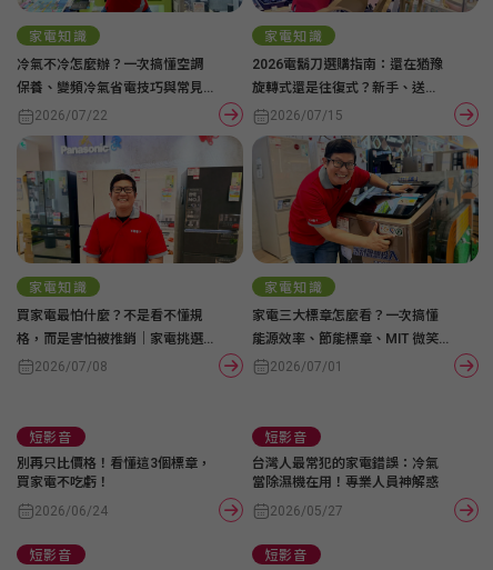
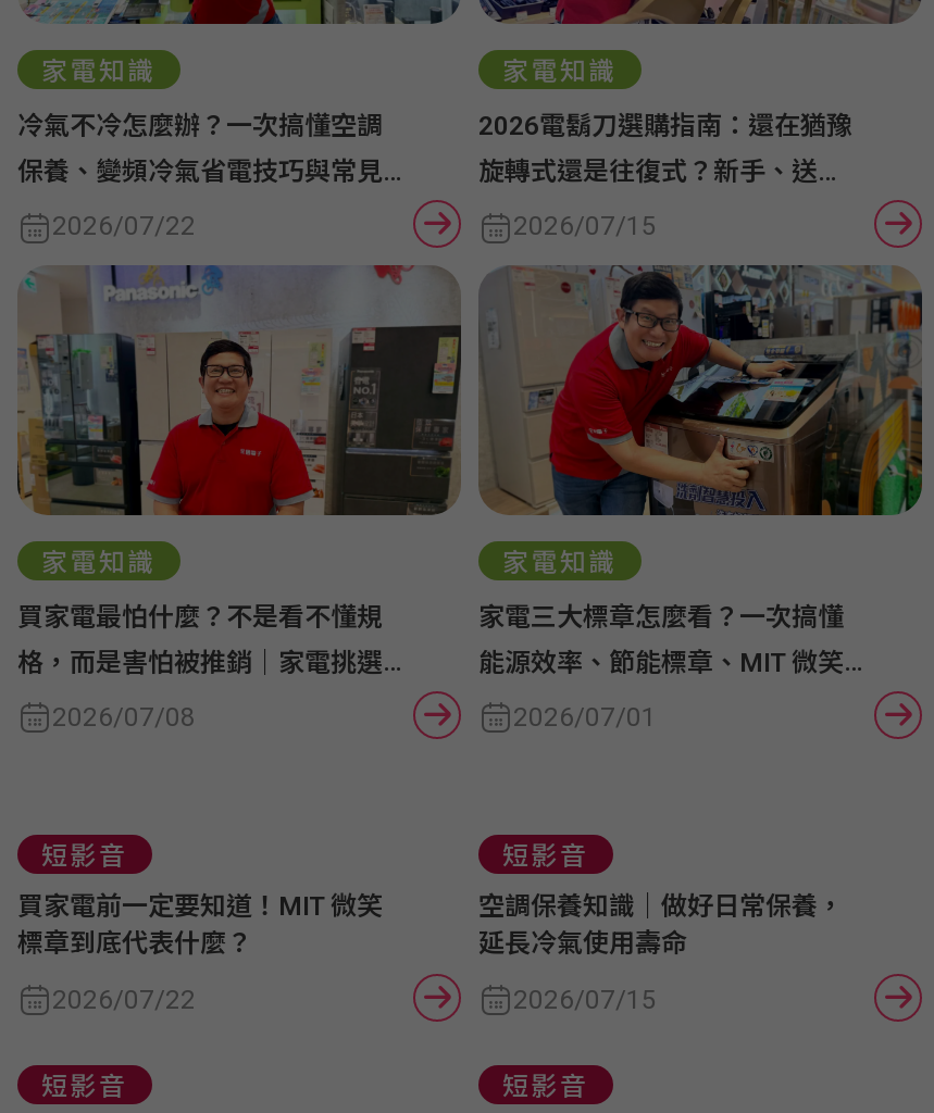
- 別再只比價格！看懂這3個標章，
- 買家電不吃虧！
+ 買家電前一定要知道！MIT 微笑
+ 標章到底代表什麼？

- 台灣人最常犯的家電錯誤：冷氣
- 當除濕機在用！專業人員神解惑
+ 空調保養知識｜做好日常保養，
+ 延長冷氣使用壽命

- 2026/06/24
+ 2026/07/22

- 2026/05/27
+ 2026/07/15
